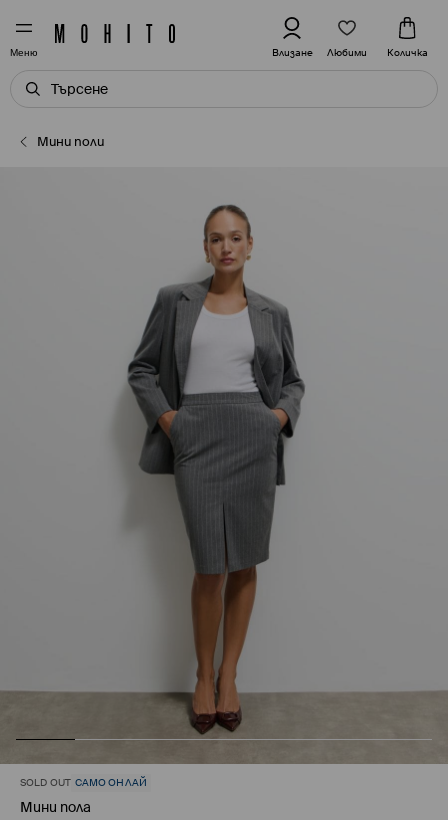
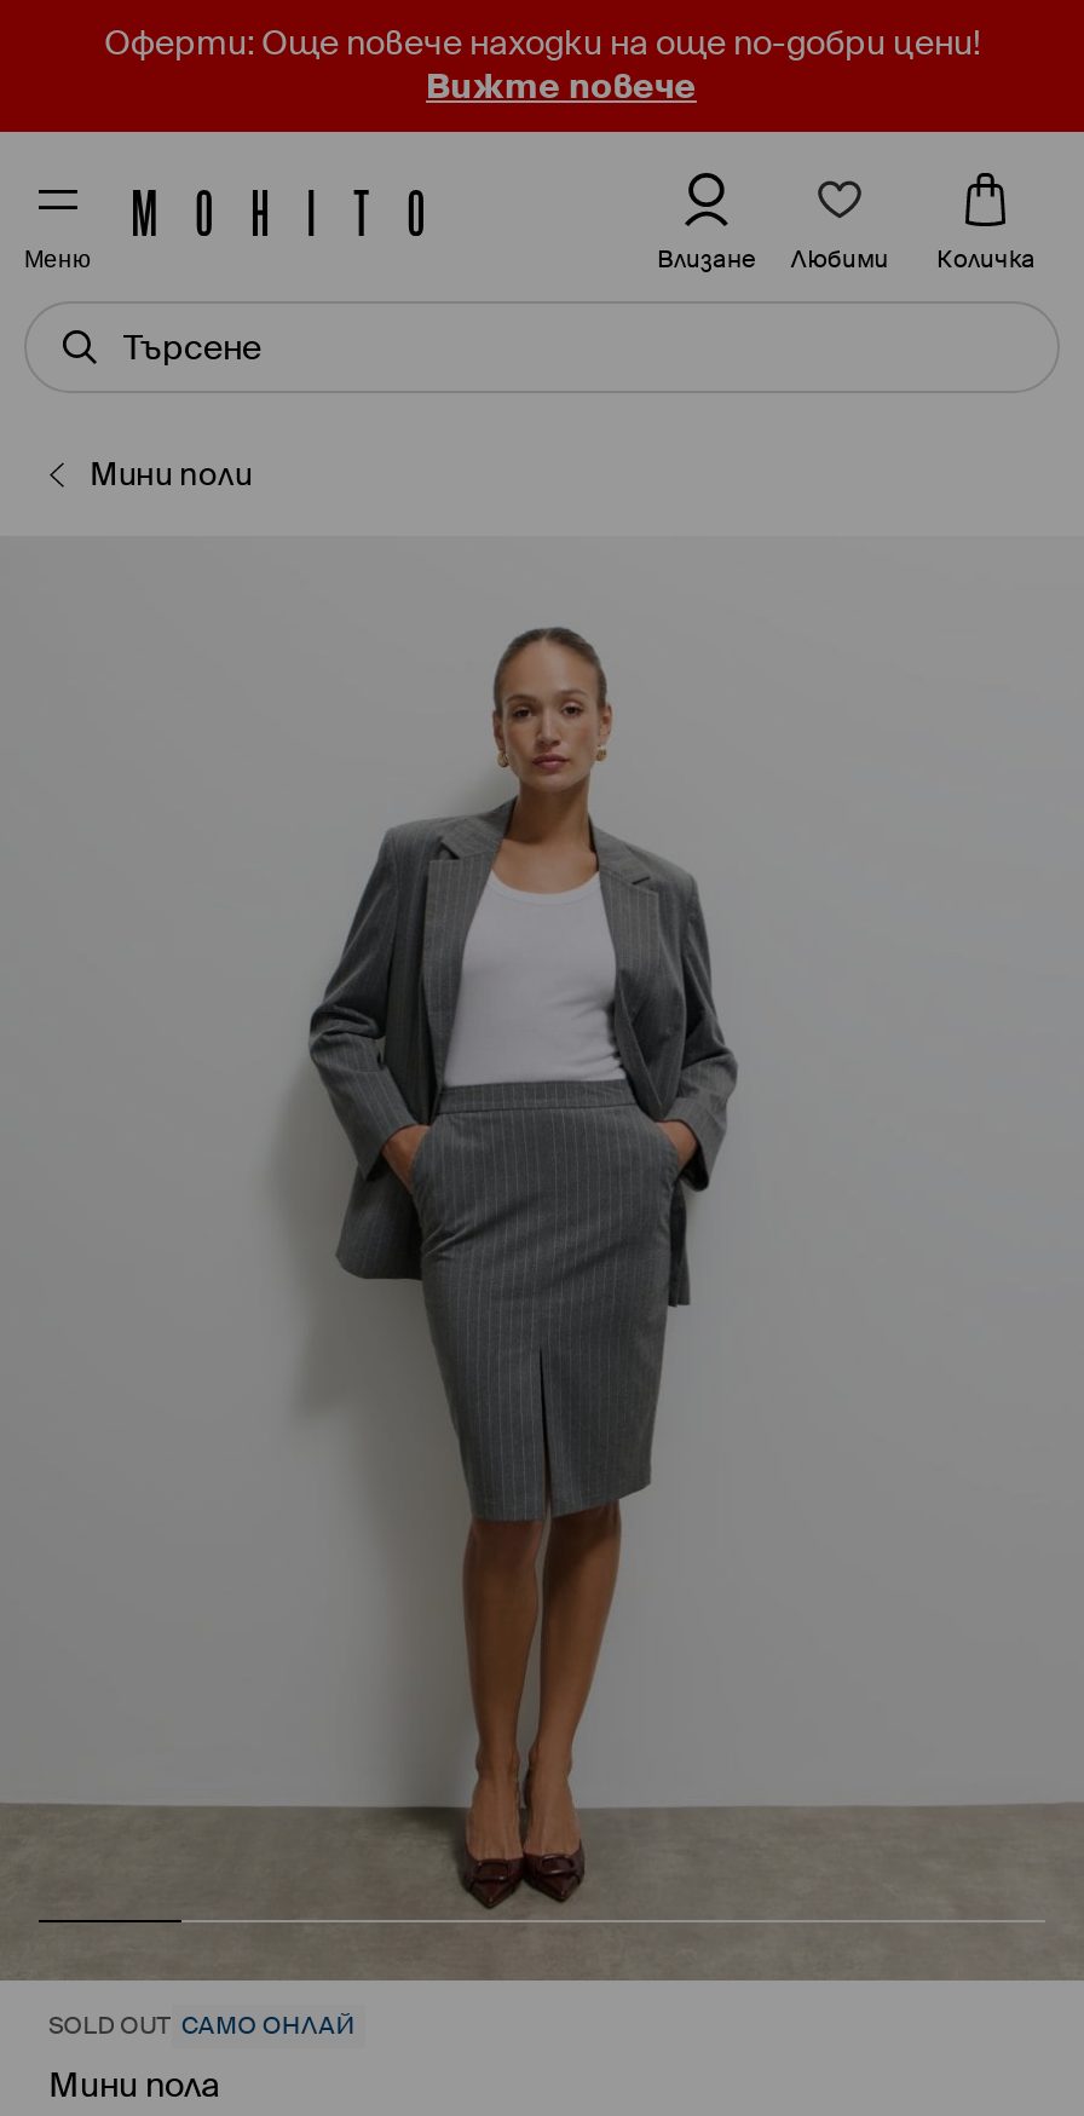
+ Оферти: Още повече находки на още по-добри цени!
+ Вижте повече
